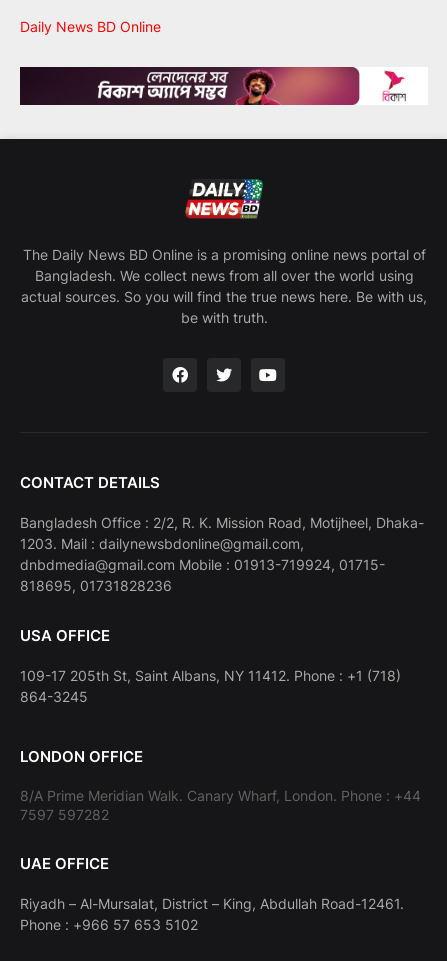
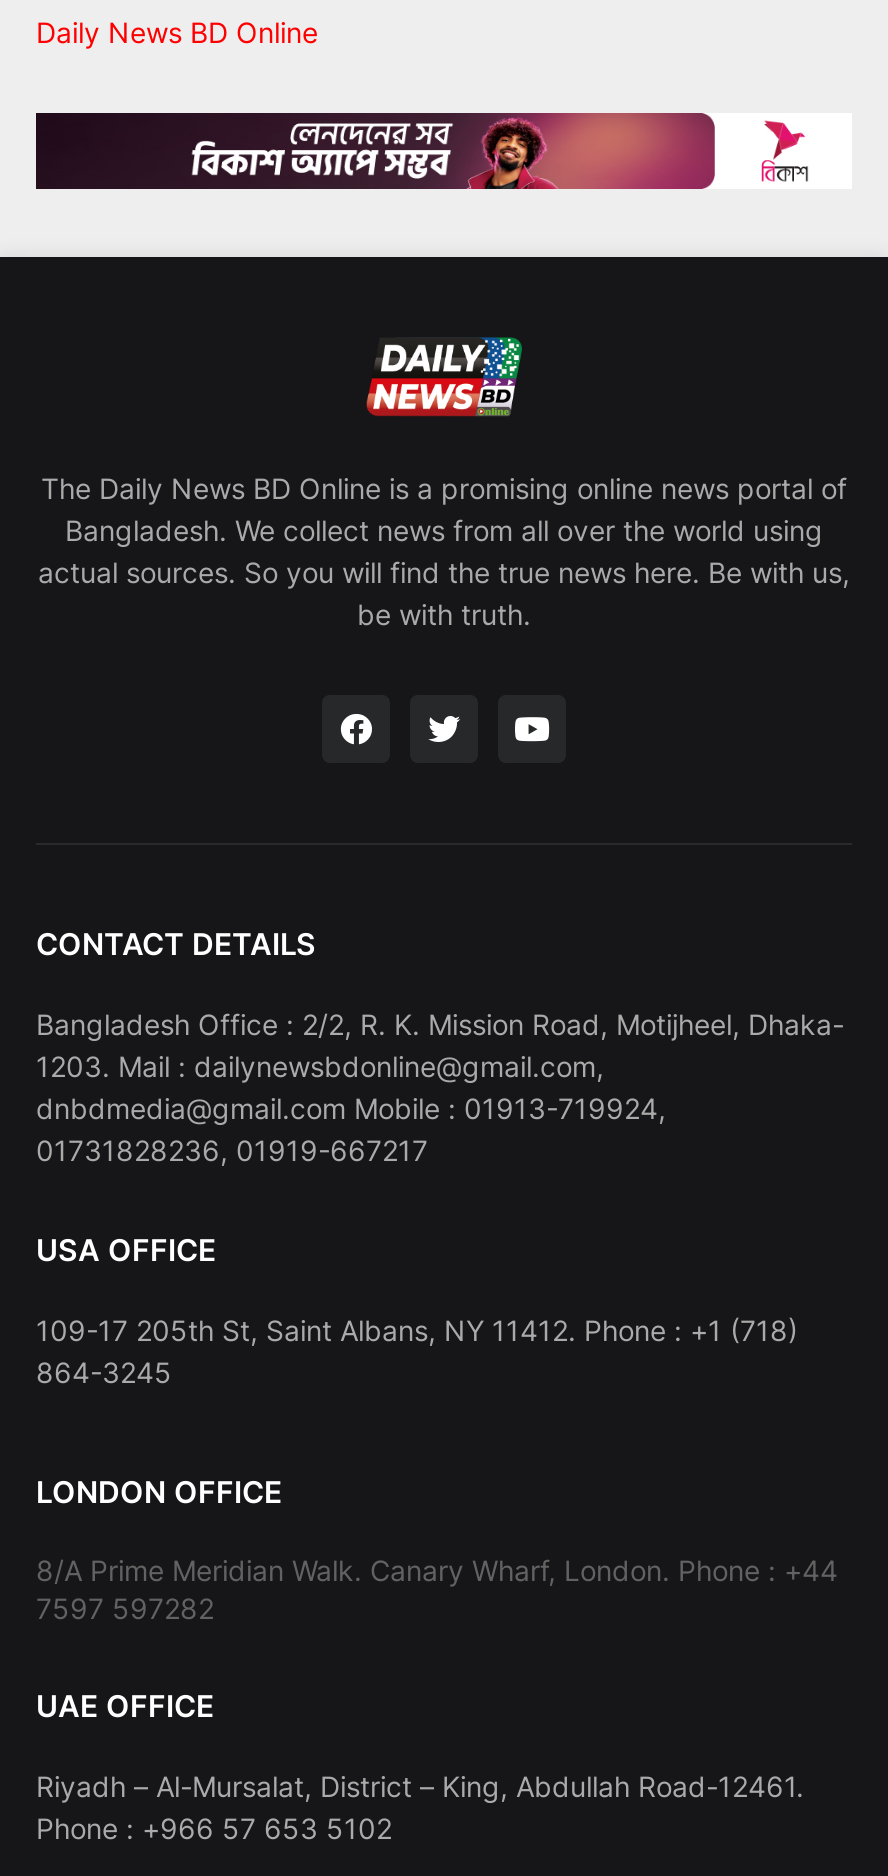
- dnbdmedia@gmail.com Mobile : 01913-719924, 01715-
- 818695, 01731828236
+ dnbdmedia@gmail.com Mobile : 01913-719924,
+ 01731828236, 01919-667217
